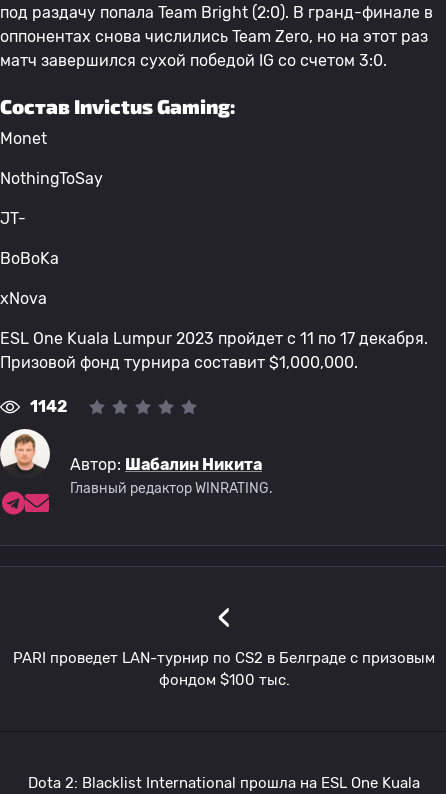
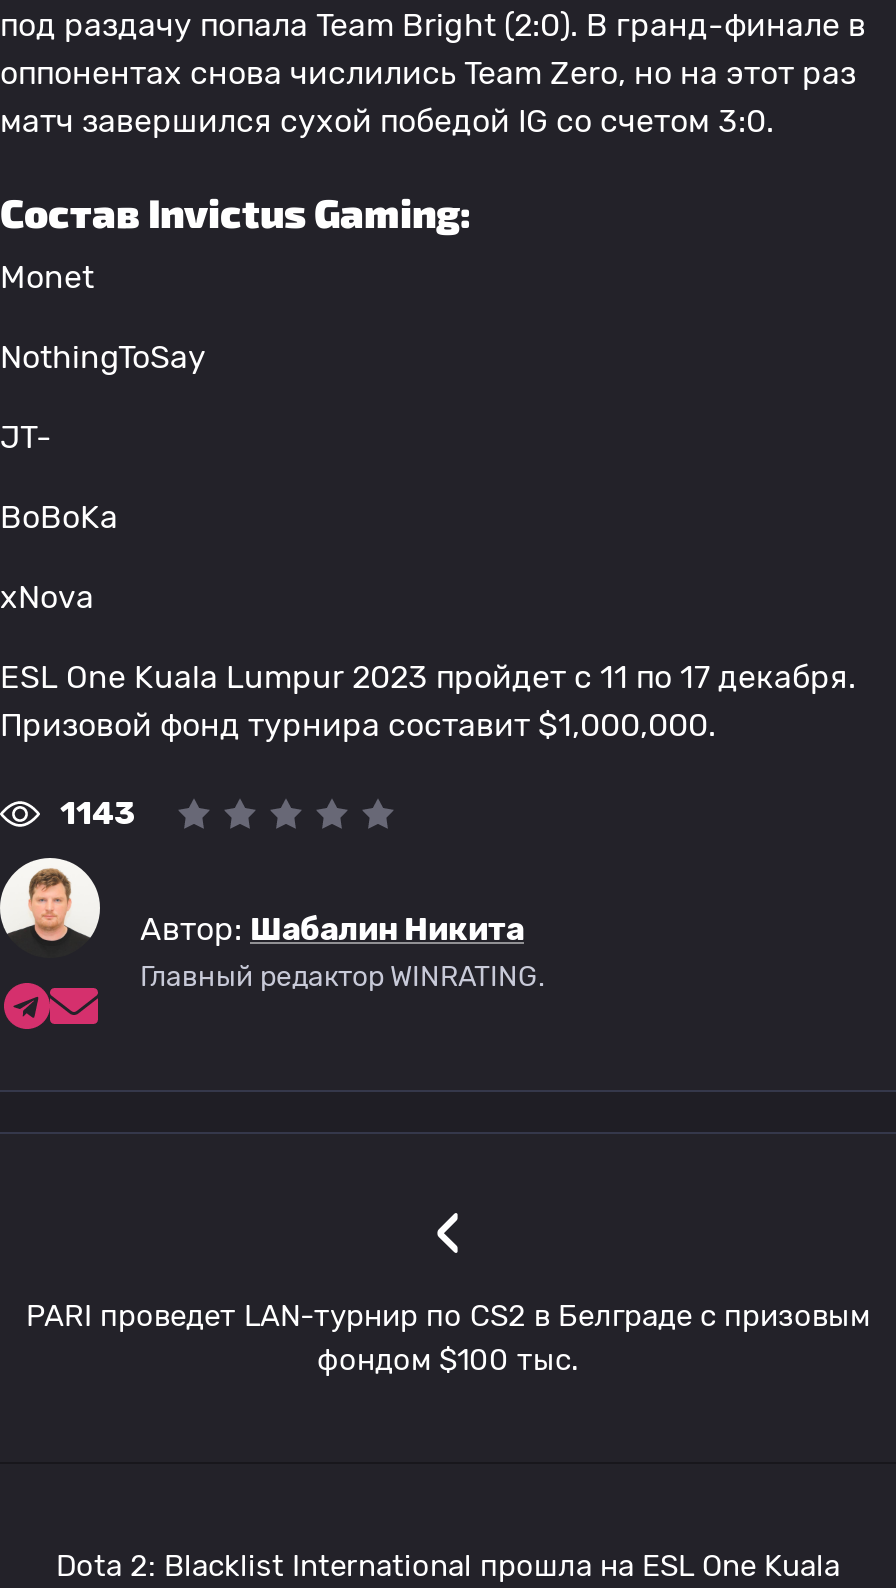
- 1142
+ 1143
